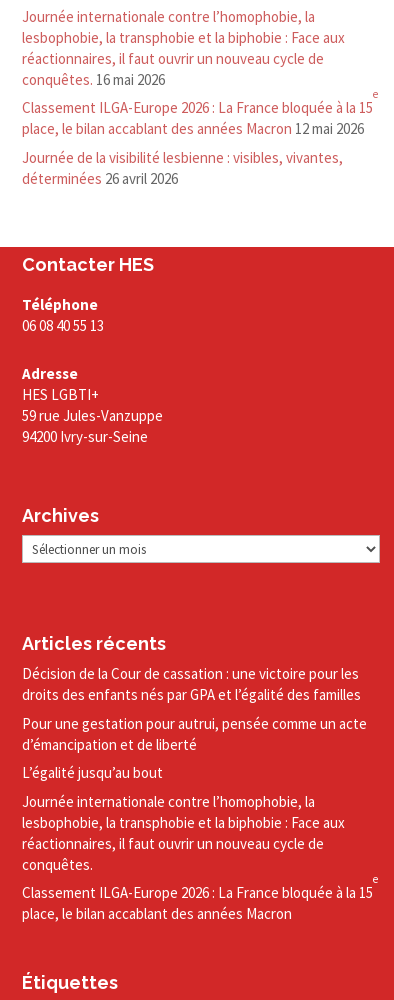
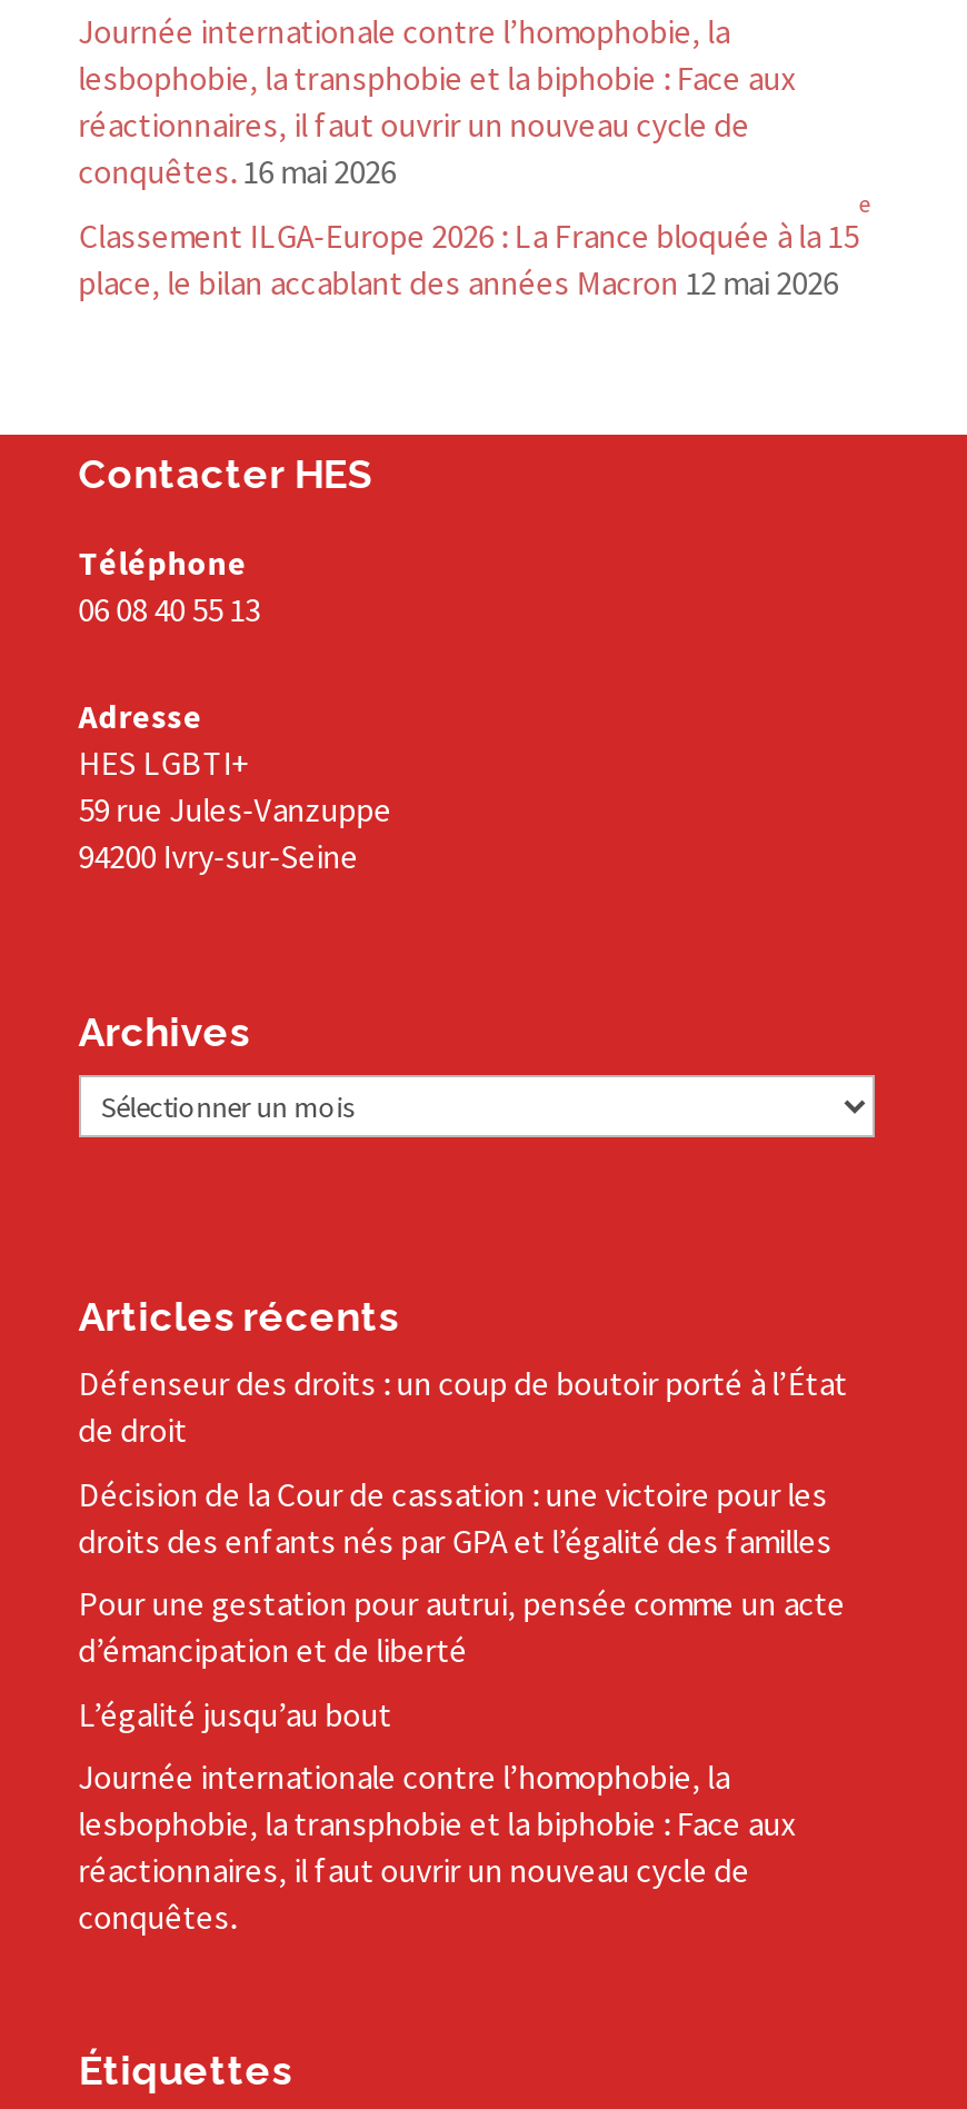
- Journée de la visibilité lesbienne : visibles, vivantes,
- déterminées 26 avril 2026

+ Défenseur des droits : un coup de boutoir porté à l’État
+ de droit

- e
- place, le bilan accablant des années Macron

- Classement ILGA-Europe 2026 : La France bloquée à la 15
